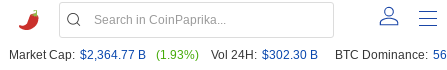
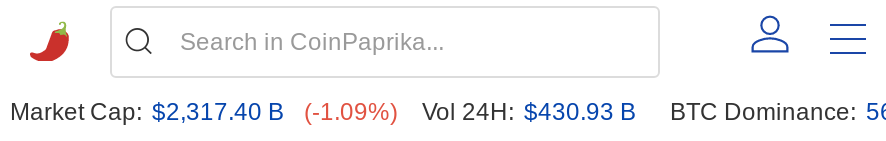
- Market Cap: $2,364.77 B
+ Market Cap: $2,317.40 B

- (1.93%)
+ (-1.09%)

- Vol 24H: $302.30 B
+ Vol 24H: $430.93 B
